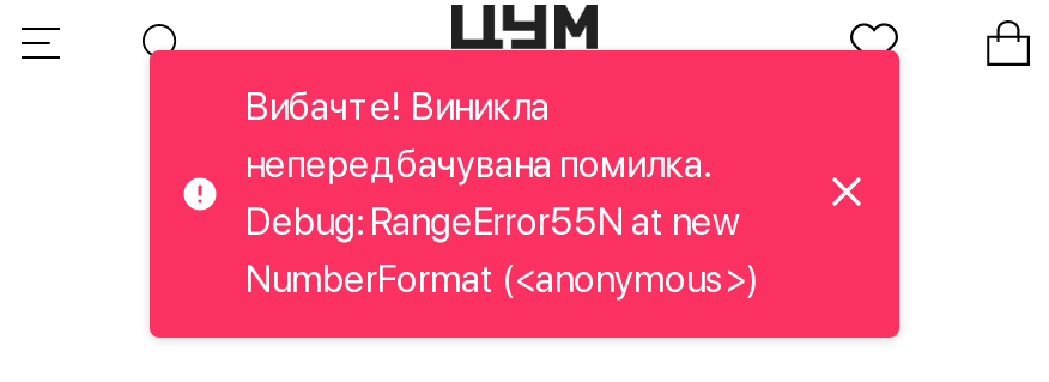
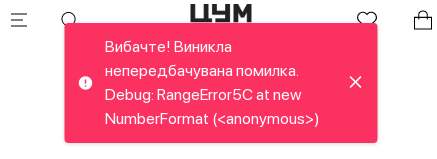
- Debug: RangeError55N at new
+ Debug: RangeError5C at new
